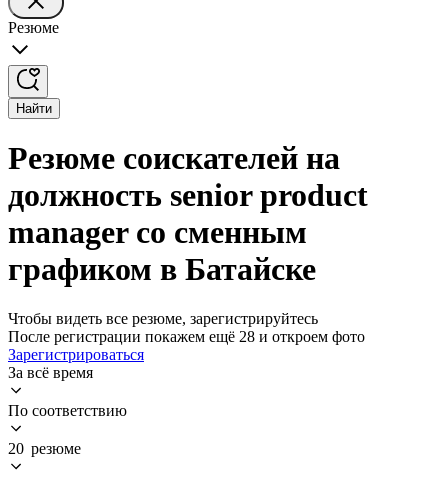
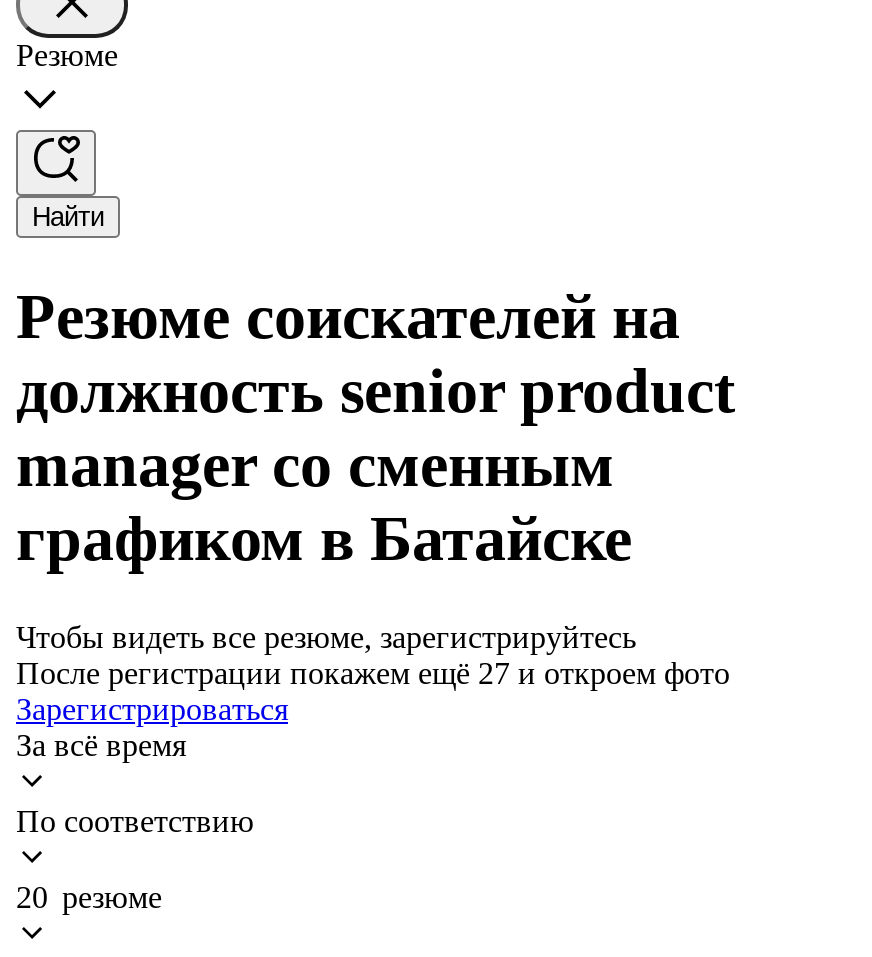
- После регистрации покажем ещё 28 и откроем фото
+ После регистрации покажем ещё 27 и откроем фото
